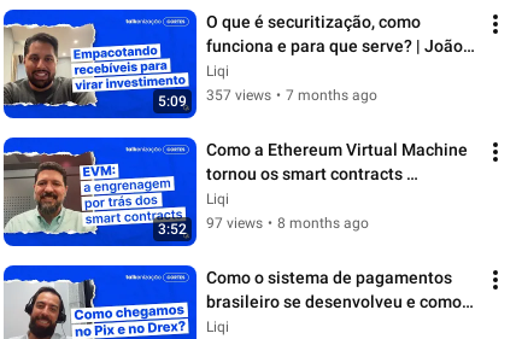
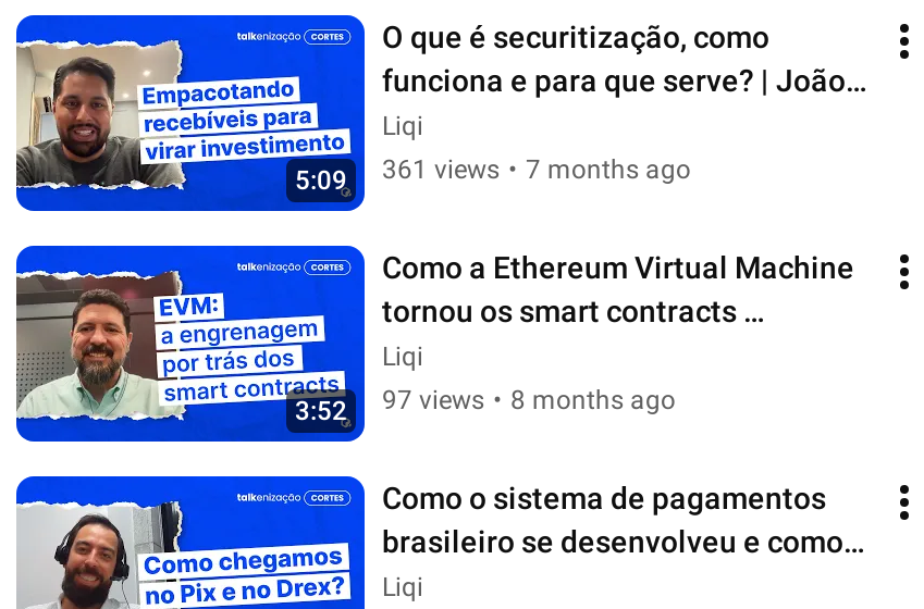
- 357 views • 7 months ago
+ 361 views • 7 months ago
